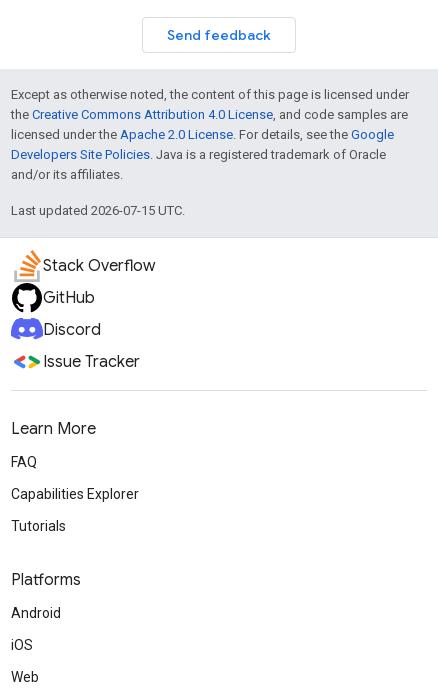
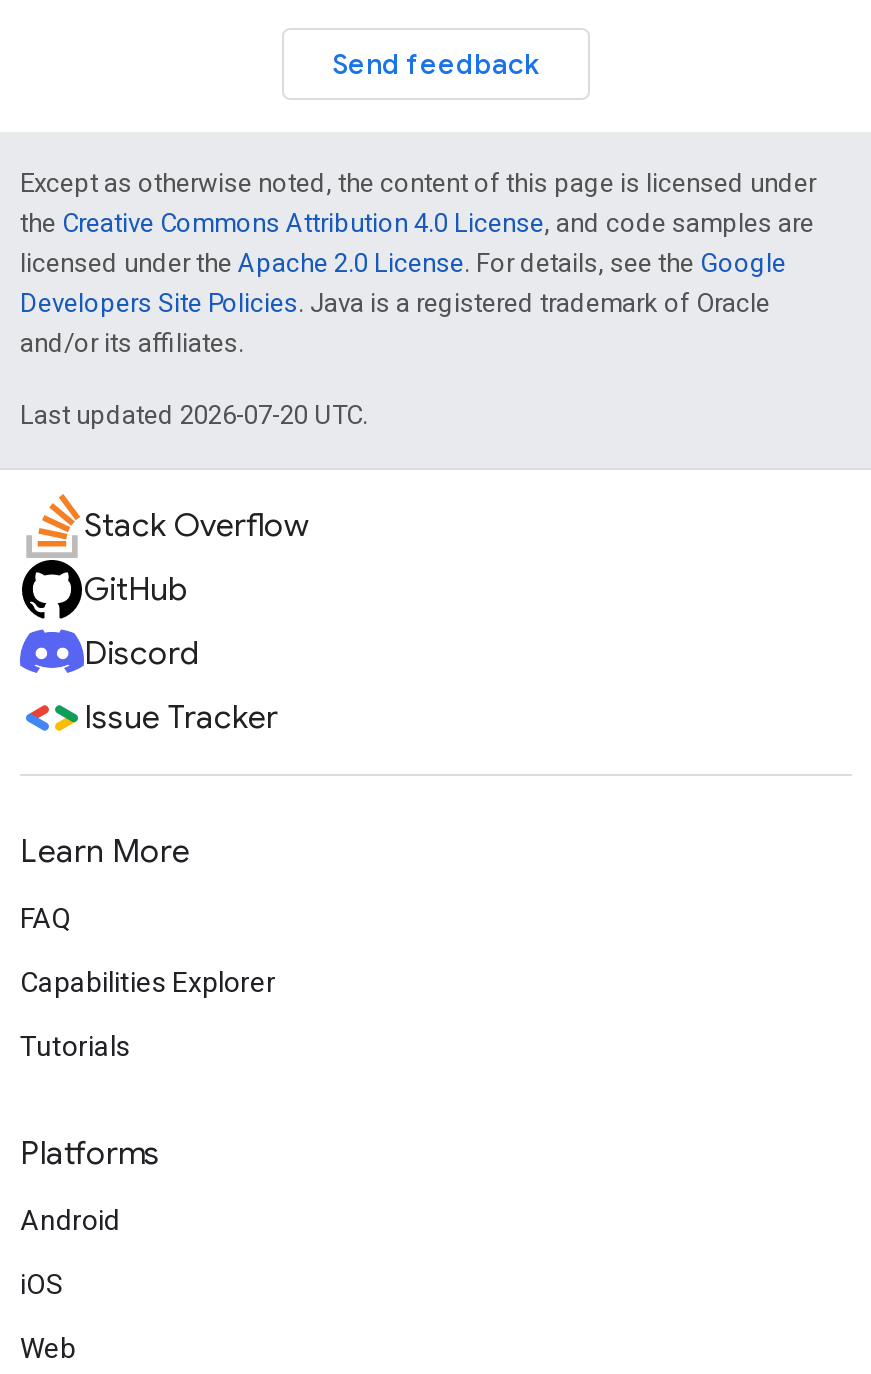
- Last updated 2026-07-15 UTC.
+ Last updated 2026-07-20 UTC.
